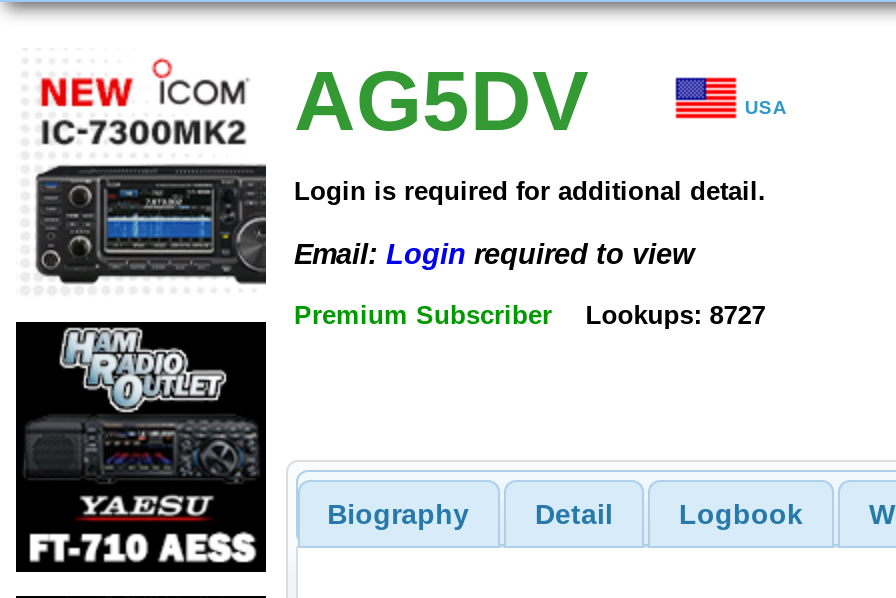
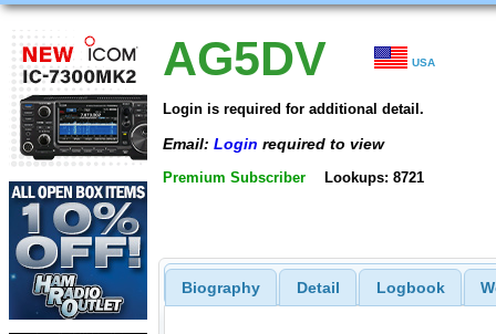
- [image]
- Premium Subscriber Lookups: 8727
+ [image]
+ Premium Subscriber Lookups: 8721
